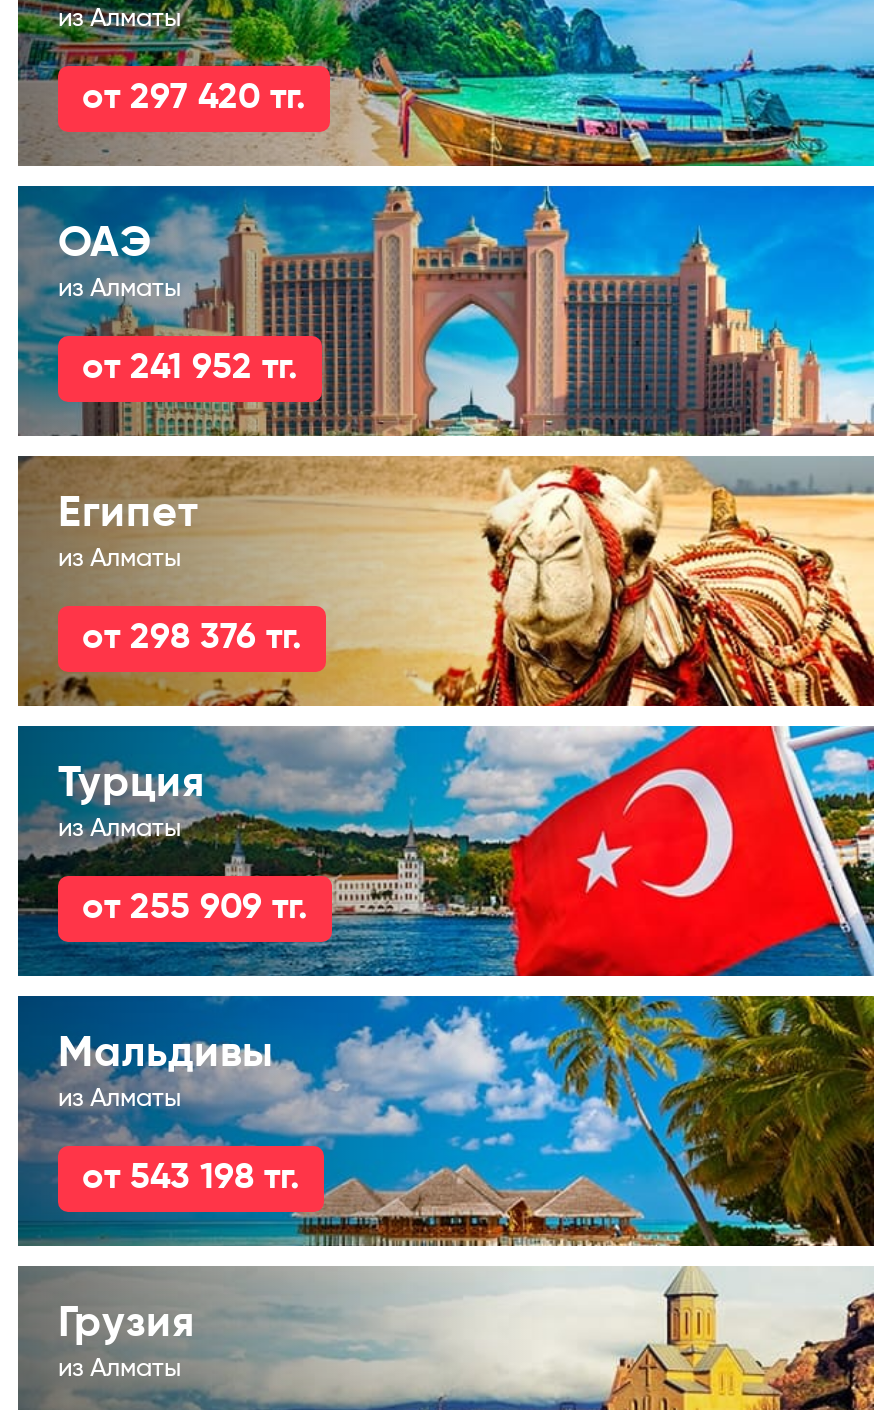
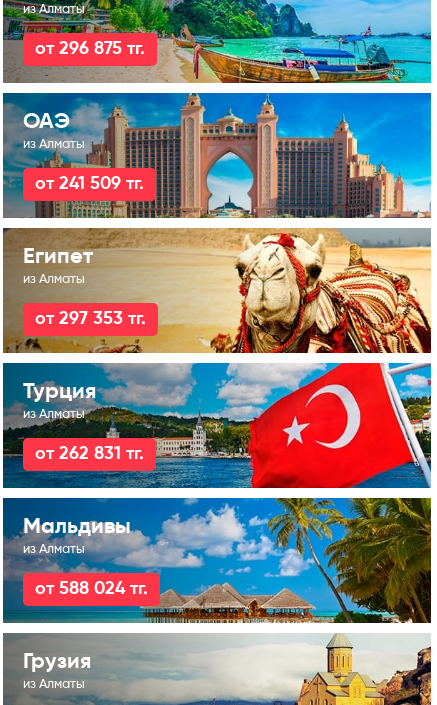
- от 297 420 тг.
+ от 296 875 тг.

- от 241 952 тг.
+ от 241 509 тг.

- от 298 376 тг.
+ от 297 353 тг.

- от 255 909 тг.
+ от 262 831 тг.

- от 543 198 тг.
+ от 588 024 тг.
